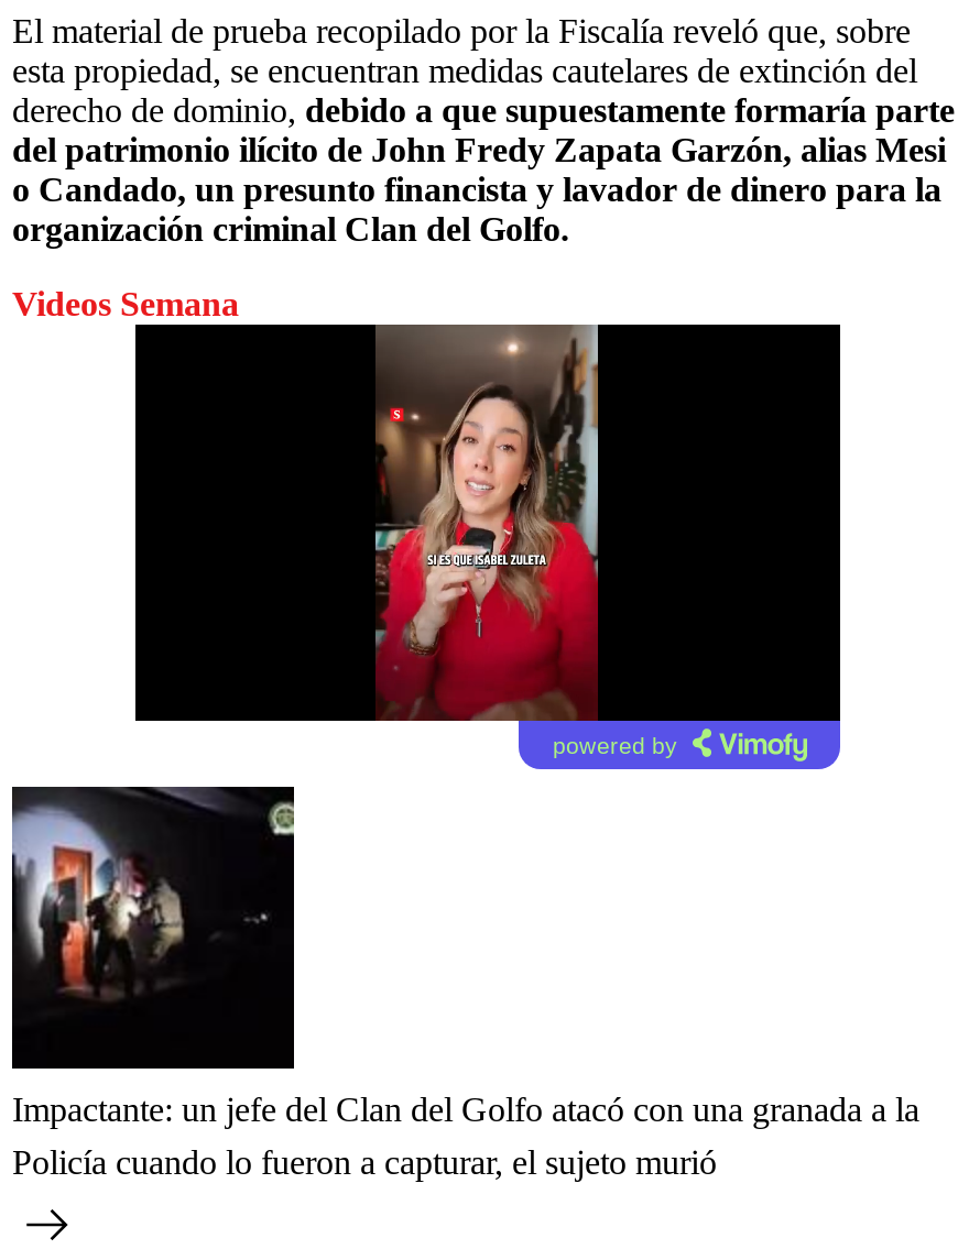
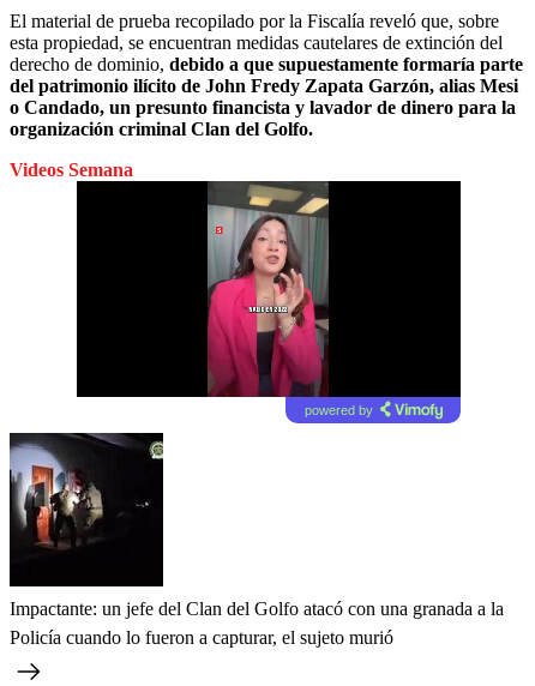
- [image]
+ [image]
